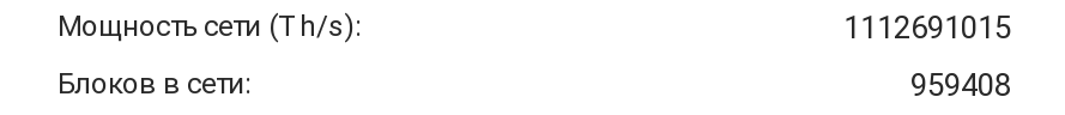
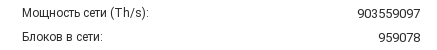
- 1112691015
+ 903559097

- 959408
+ 959078
